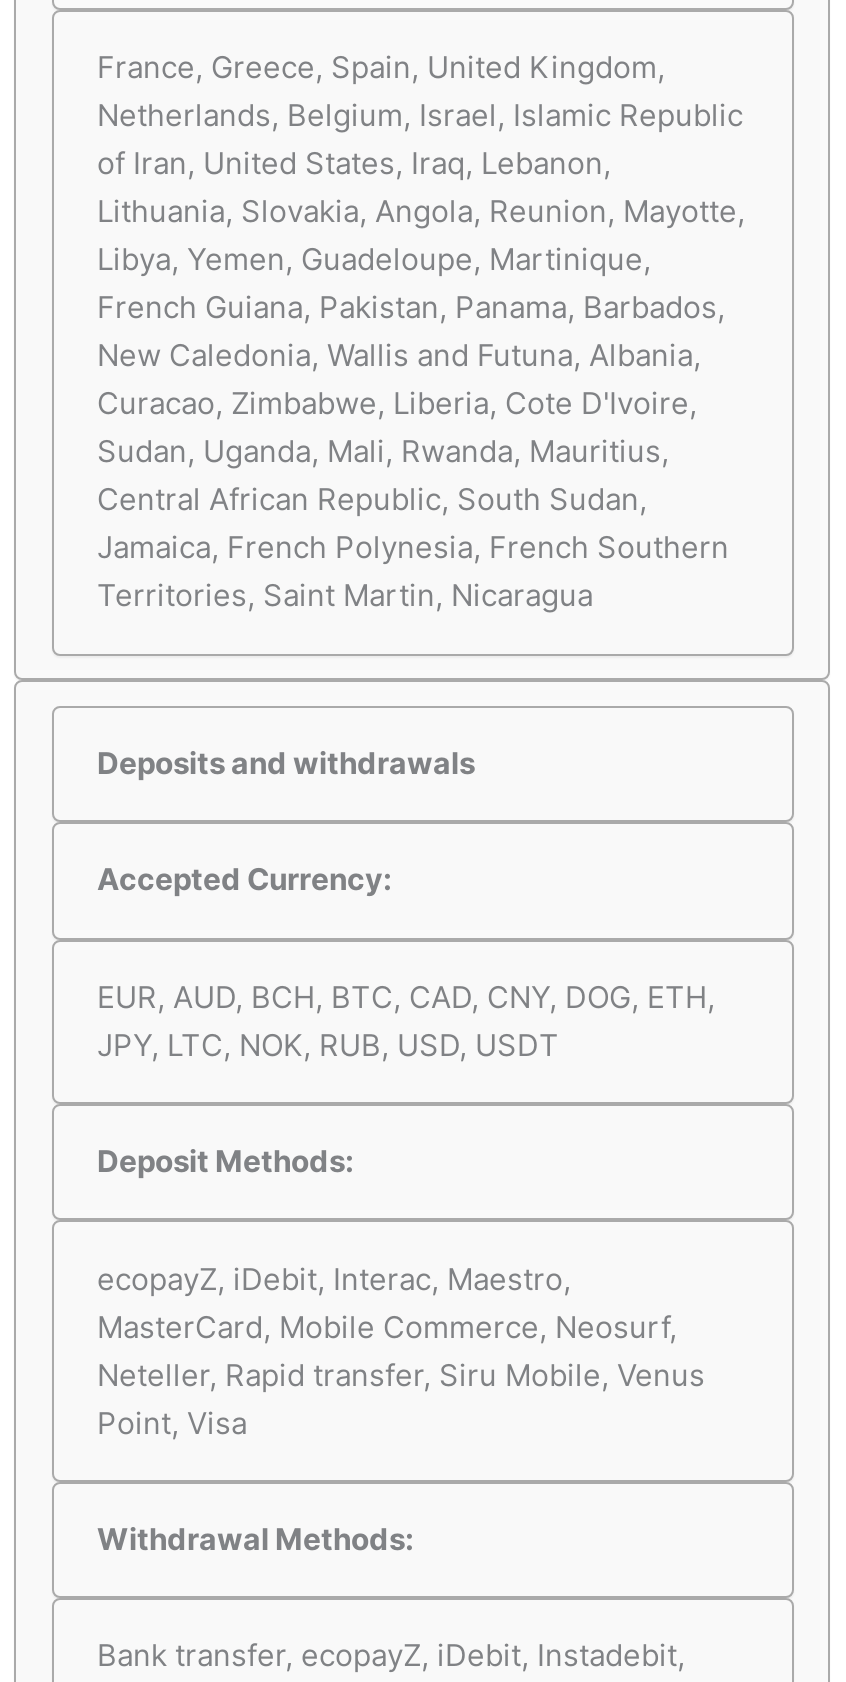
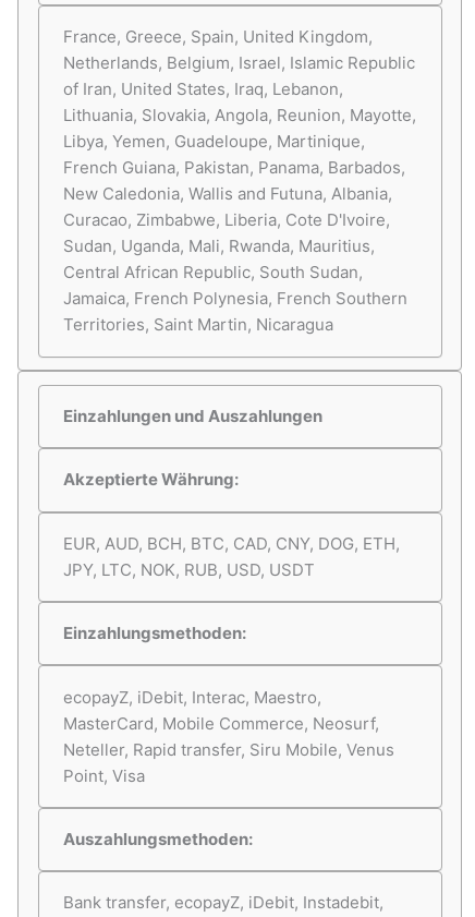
- Deposits and withdrawals
+ Einzahlungen und Auszahlungen

- Accepted Currency:
+ Akzeptierte Währung:

- Deposit Methods:
+ Einzahlungsmethoden:

- Withdrawal Methods:
+ Auszahlungsmethoden:
